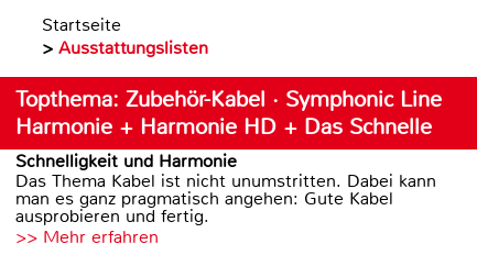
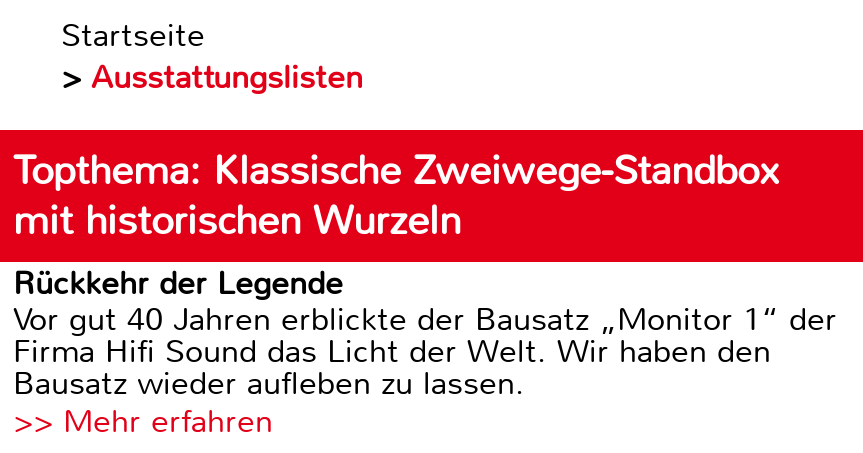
- Topthema: Zubehör-Kabel · Symphonic Line
- Harmonie + Harmonie HD + Das Schnelle
- Schnelligkeit und Harmonie
- Das Thema Kabel ist nicht unumstritten. Dabei kann
- man es ganz pragmatisch angehen: Gute Kabel
- ausprobieren und fertig.
+ Topthema: Klassische Zweiwege-Standbox
+ mit historischen Wurzeln
+ Rückkehr der Legende
+ Vor gut 40 Jahren erblickte der Bausatz „Monitor 1“ der
+ Firma Hifi Sound das Licht der Welt. Wir haben den
+ Bausatz wieder aufleben zu lassen.
